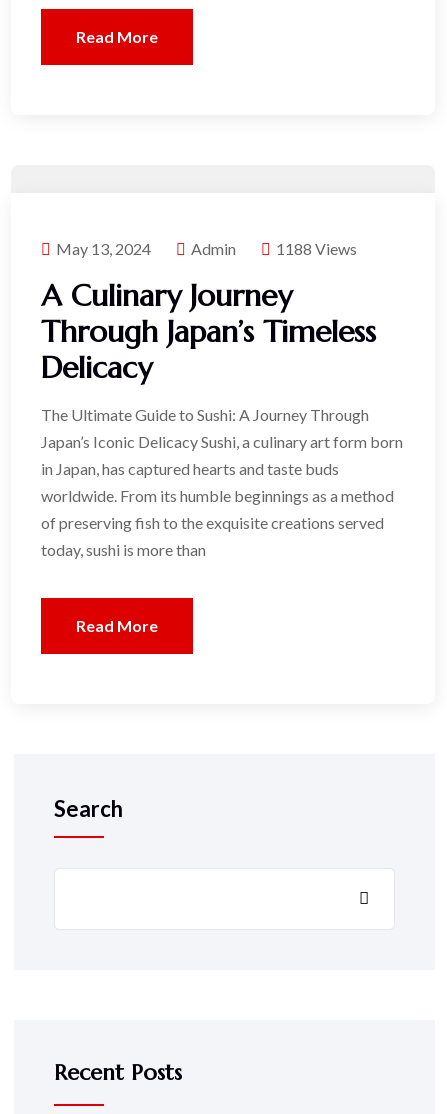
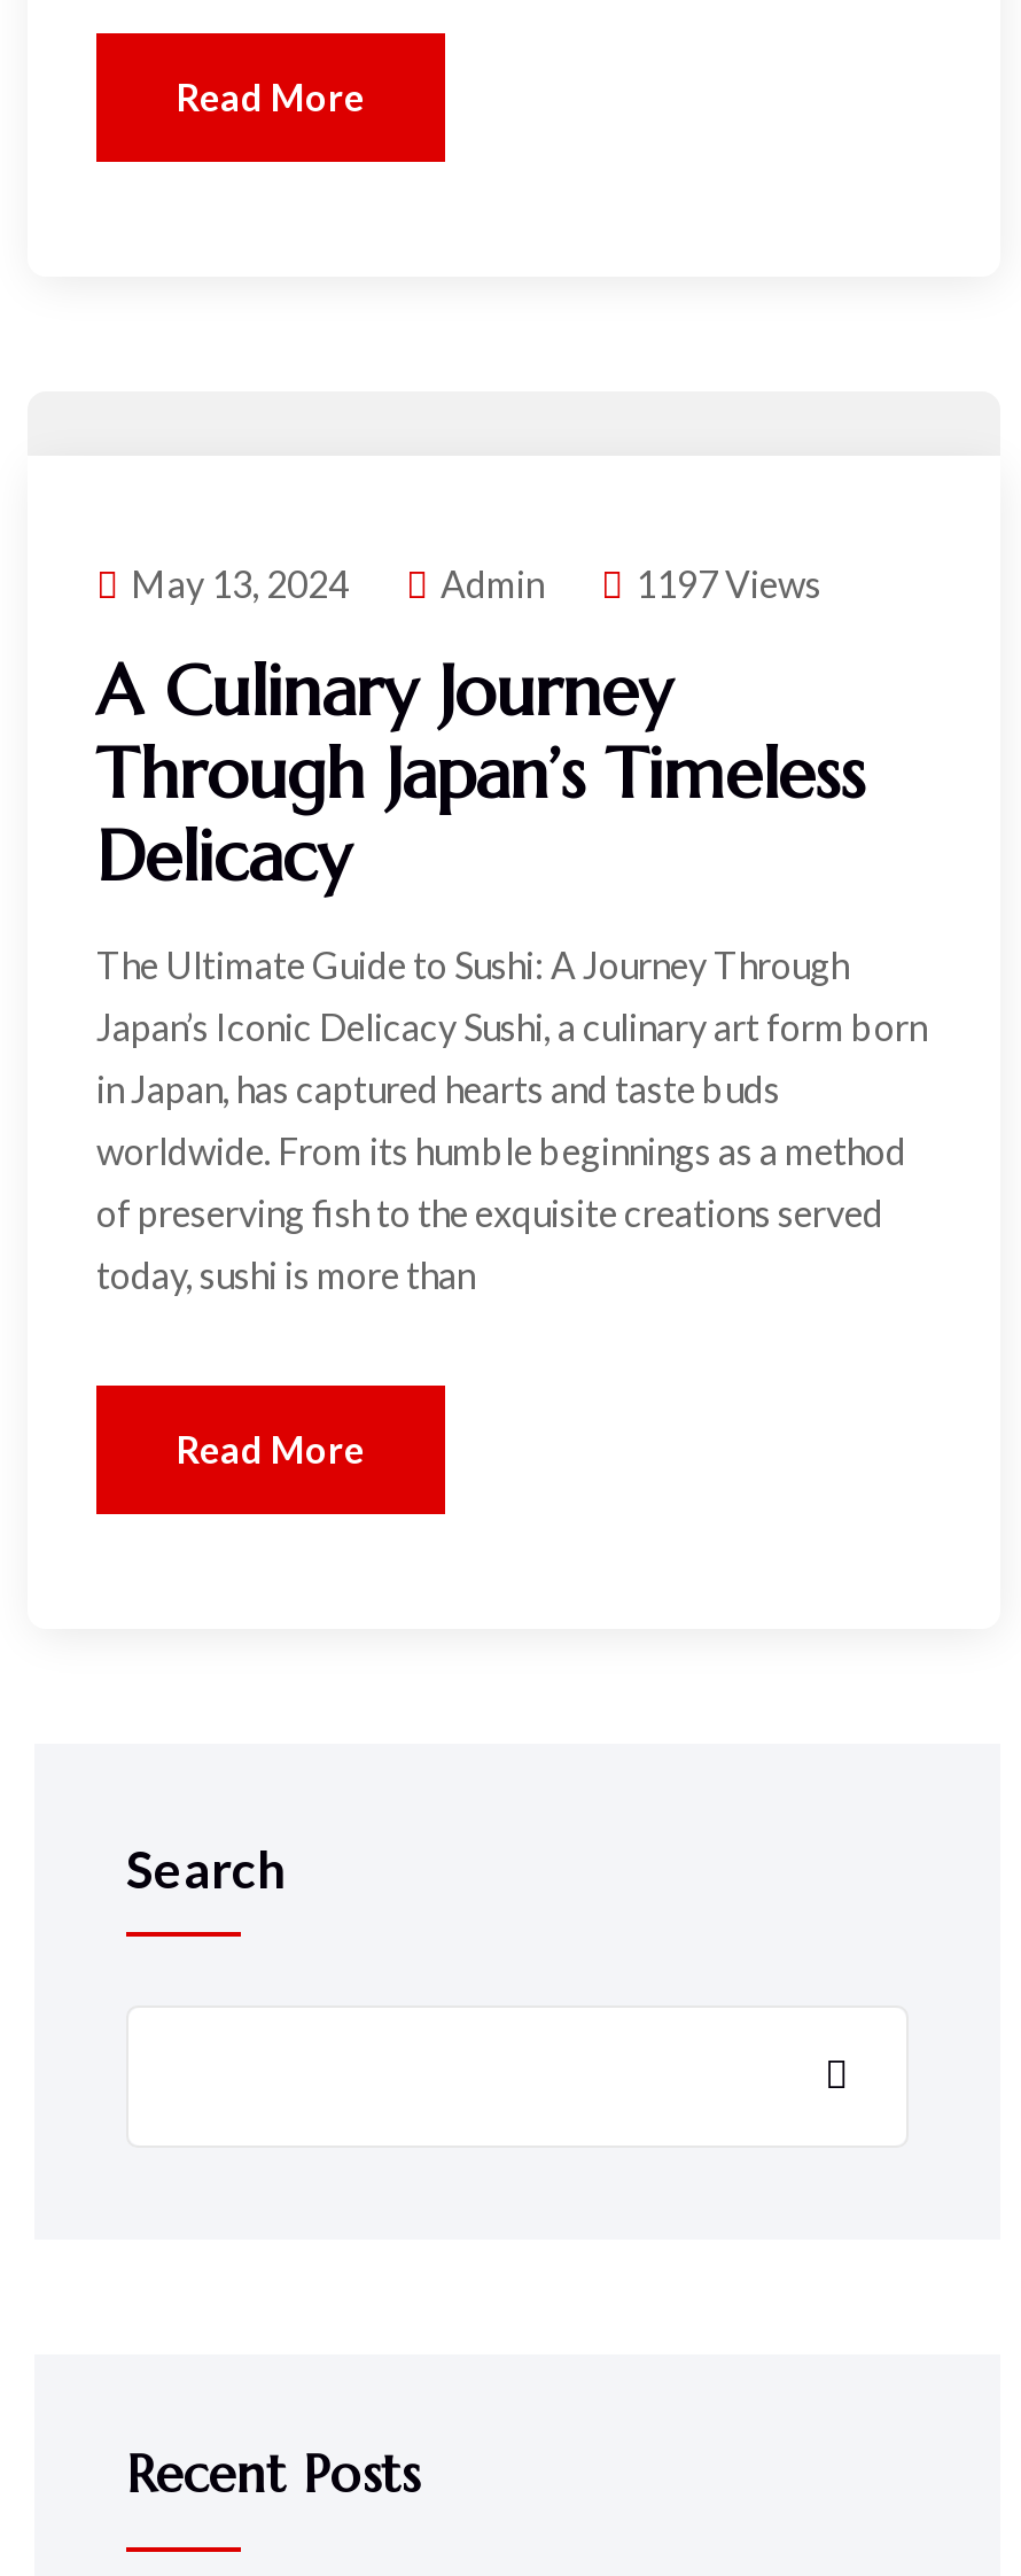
- 1188 Views
+ 1197 Views
